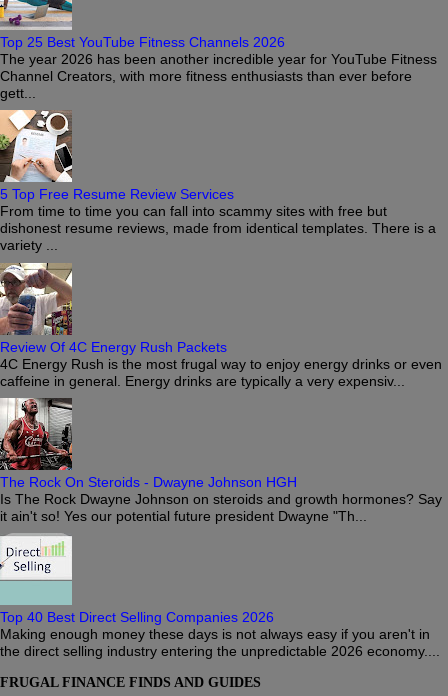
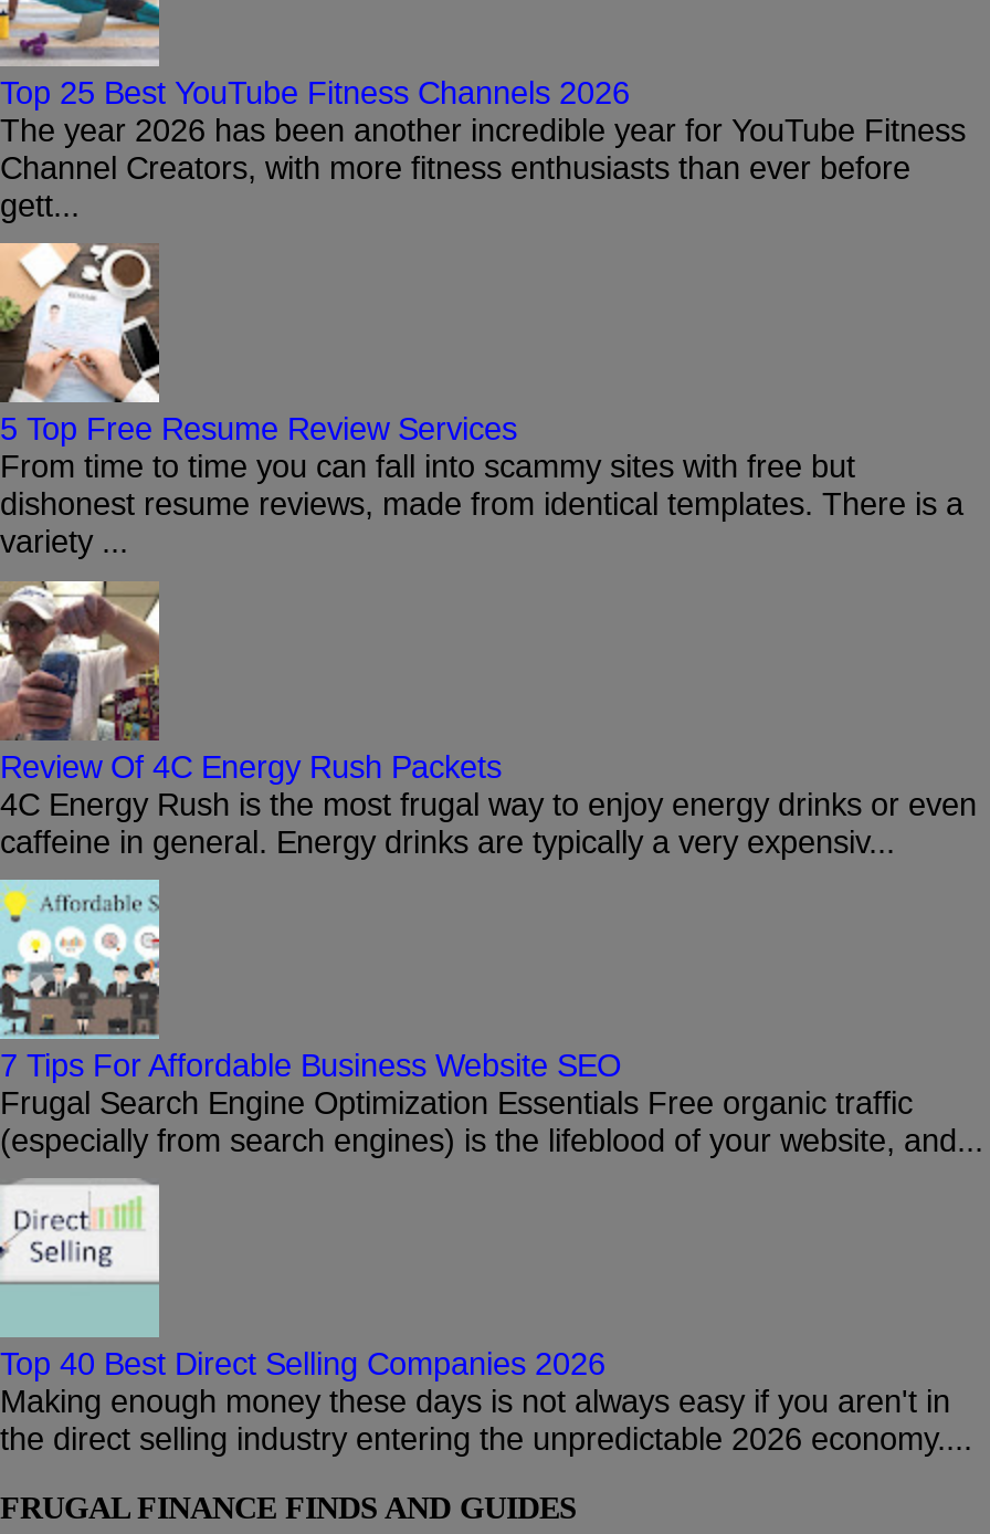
- [image]
- The Rock On Steroids - Dwayne Johnson HGH
- Is The Rock Dwayne Johnson on steroids and growth hormones? Say
- it ain't so! Yes our potential future president Dwayne "Th...
+ [image]
+ 7 Tips For Affordable Business Website SEO
+ Frugal Search Engine Optimization Essentials Free organic traffic
+ (especially from search engines) is the lifeblood of your website, and...
